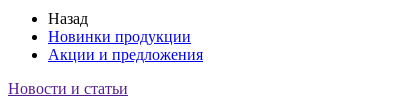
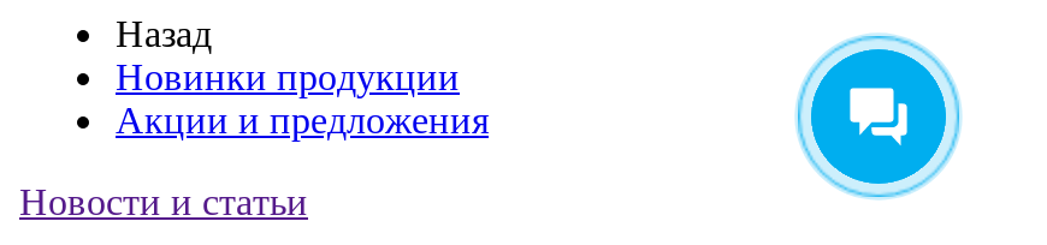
+ [image]
